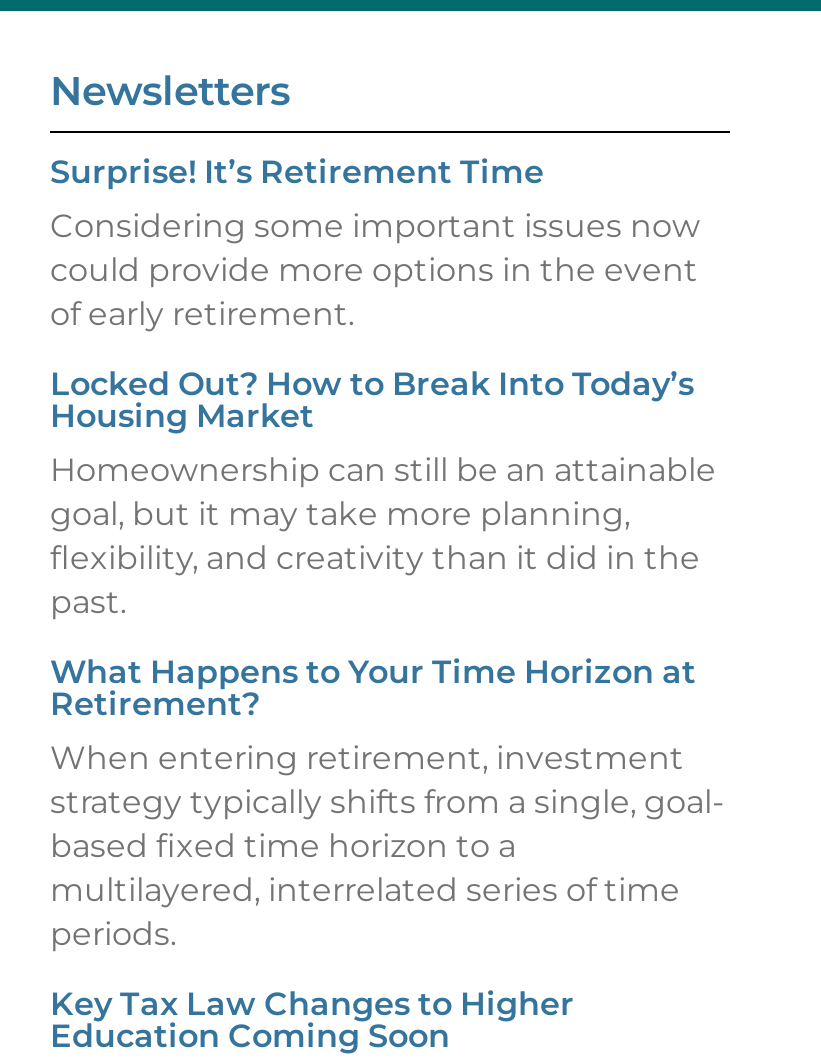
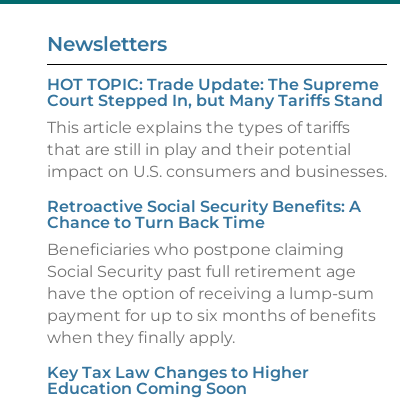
- Surprise! It’s Retirement Time
- Considering some important issues now
- could provide more options in the event
- of early retirement.
- Locked Out? How to Break Into Today’s
- Housing Market
- Homeownership can still be an attainable
- goal, but it may take more planning,
- flexibility, and creativity than it did in the
- past.
- What Happens to Your Time Horizon at
- Retirement?
- When entering retirement, investment
- strategy typically shifts from a single, goal-
- based fixed time horizon to a
- multilayered, interrelated series of time
- periods.
+ HOT TOPIC: Trade Update: The Supreme
+ Court Stepped In, but Many Tariffs Stand
+ This article explains the types of tariffs
+ that are still in play and their potential
+ impact on U.S. consumers and businesses.
+ Retroactive Social Security Benefits: A
+ Chance to Turn Back Time
+ Beneficiaries who postpone claiming
+ Social Security past full retirement age
+ have the option of receiving a lump-sum
+ payment for up to six months of benefits
+ when they finally apply.
